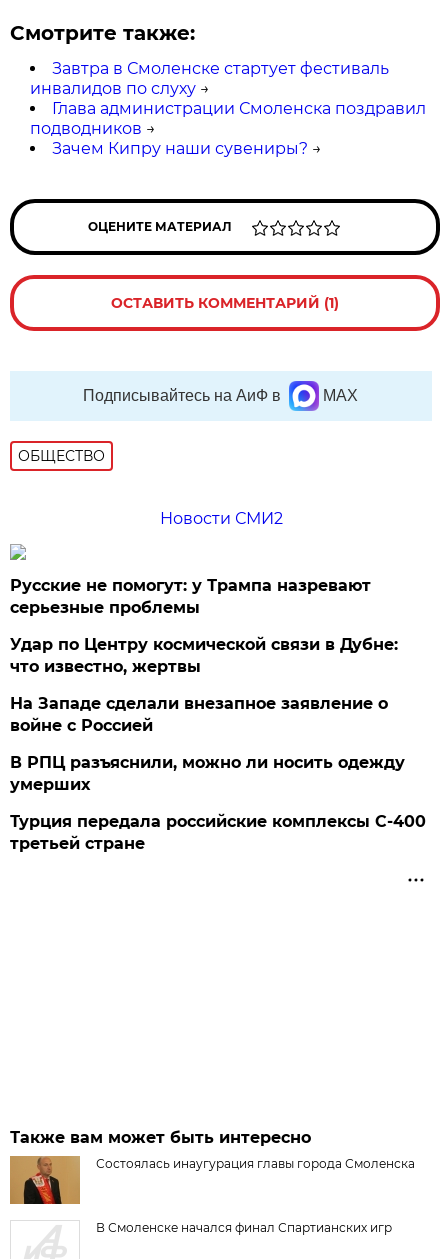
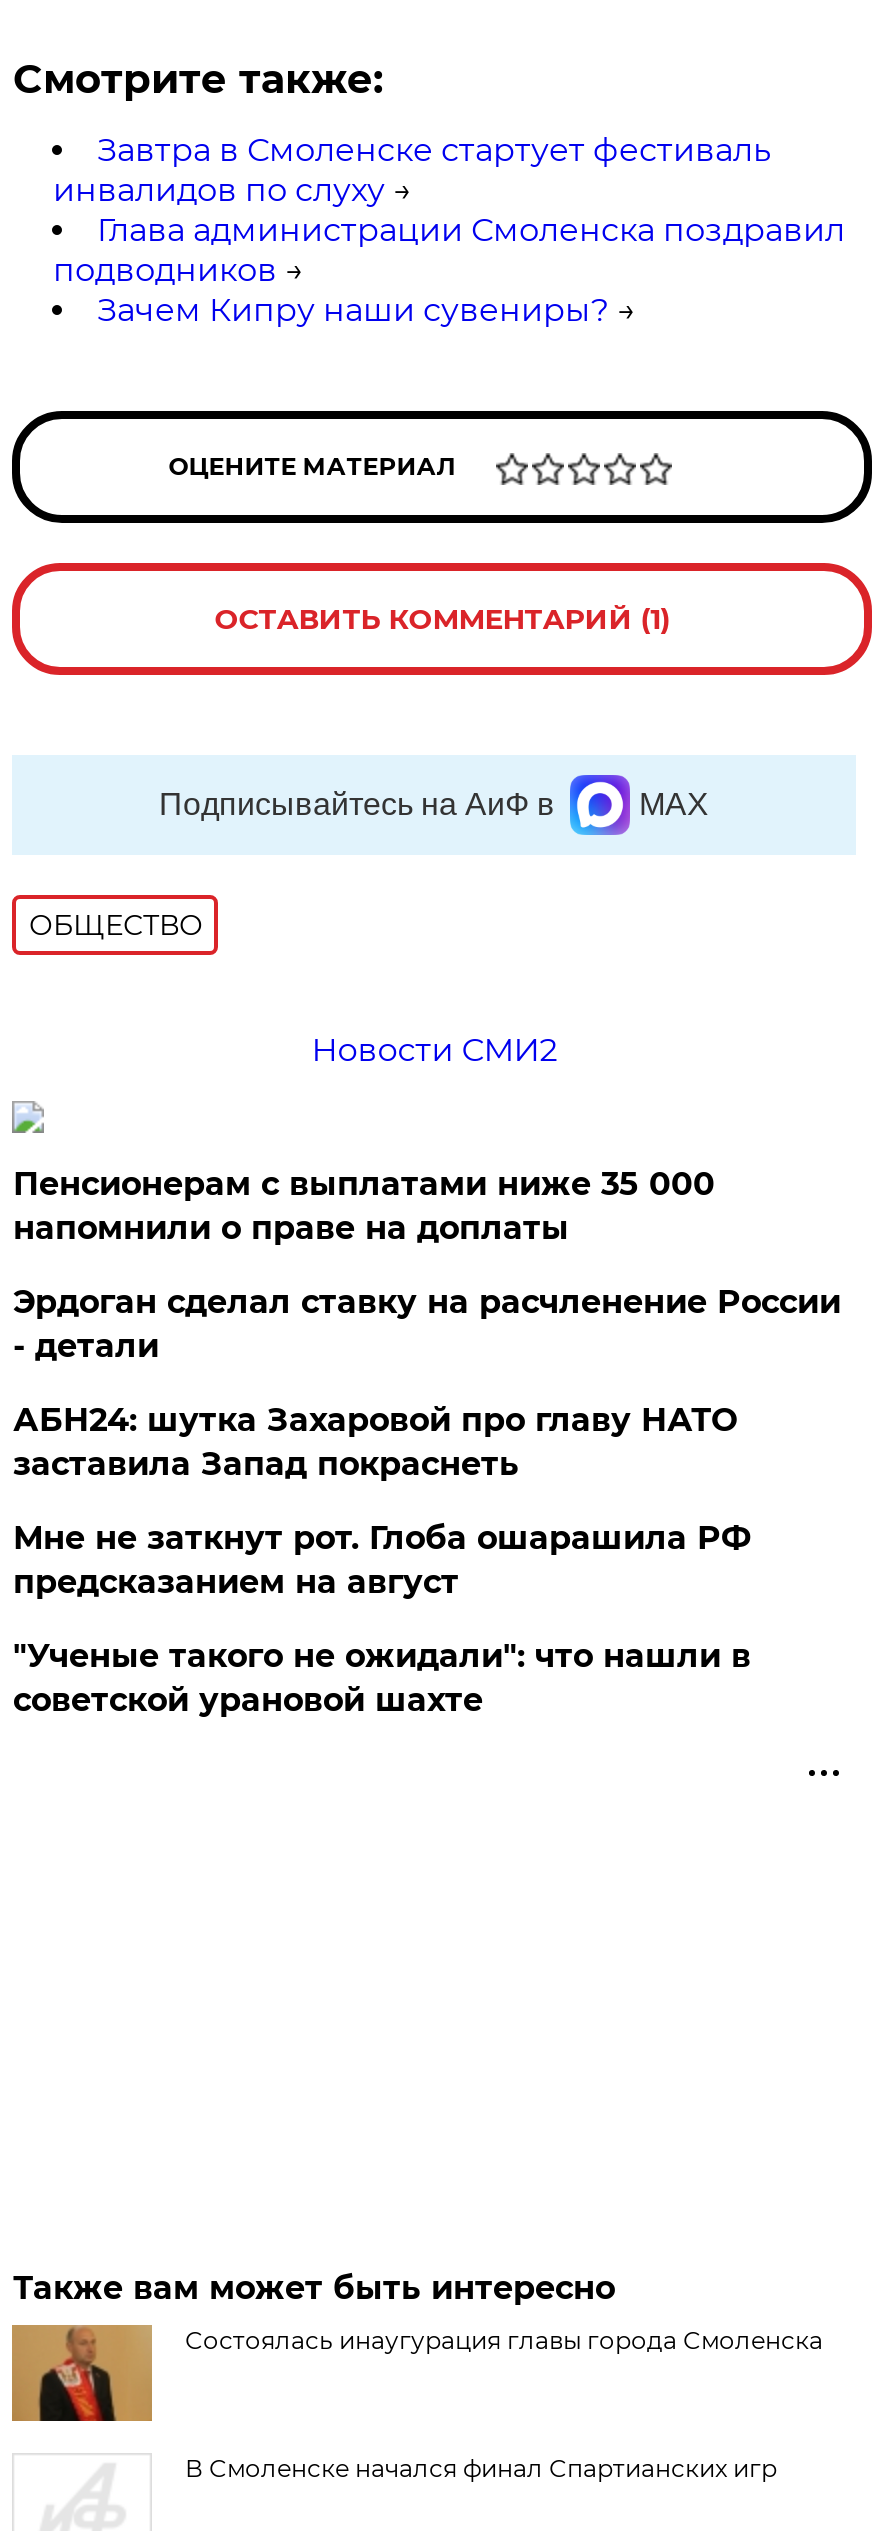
- Русские не помогут: у Трампа назревают
- серьезные проблемы
+ Пенсионерам с выплатами ниже 35 000
+ напомнили о праве на доплаты

- Удар по Центру космической связи в Дубне:
- что известно, жертвы
+ Эрдоган сделал ставку на расчленение России
+ - детали

- На Западе сделали внезапное заявление о
- войне с Россией
+ АБН24: шутка Захаровой про главу НАТО
+ заставила Запад покраснеть

- В РПЦ разъяснили, можно ли носить одежду
- умерших
+ Мне не заткнут рот. Глоба ошарашила РФ
+ предсказанием на август

- Турция передала российские комплексы С-400
- третьей стране
+ "Ученые такого не ожидали": что нашли в
+ советской урановой шахте
